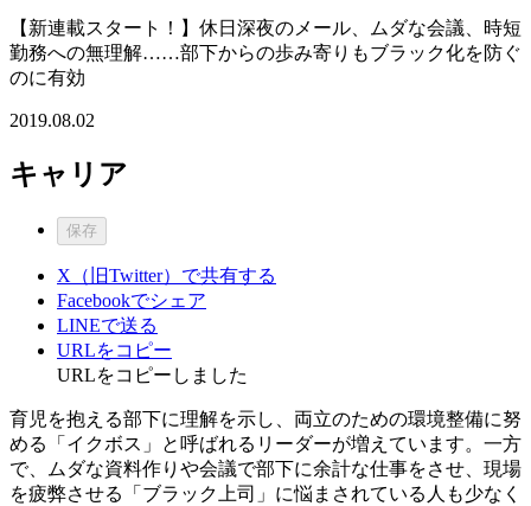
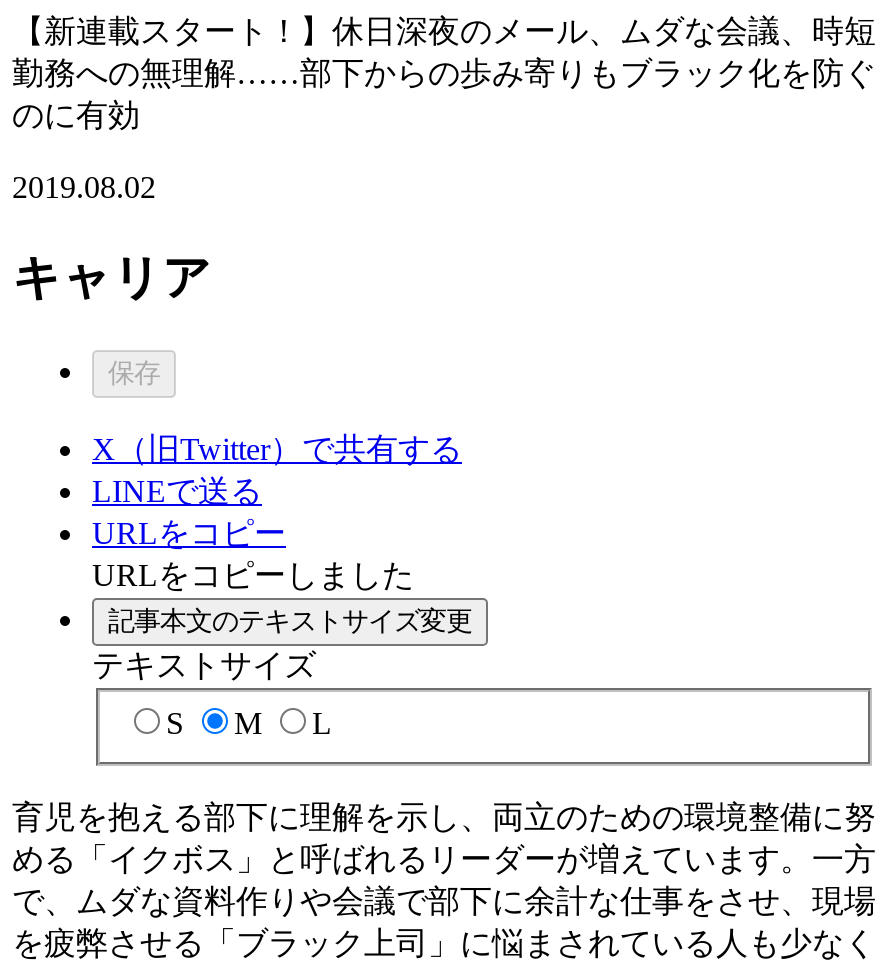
- Facebookでシェア

moved up: LINEで送る | URLをコピー | URLをコピーしました

+ 記事本文のテキストサイズ変更
+ テキストサイズ
+ S
+ M
+ L
